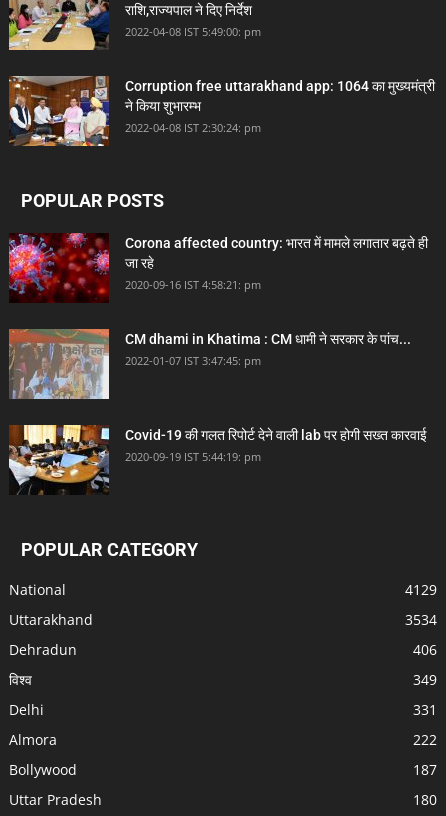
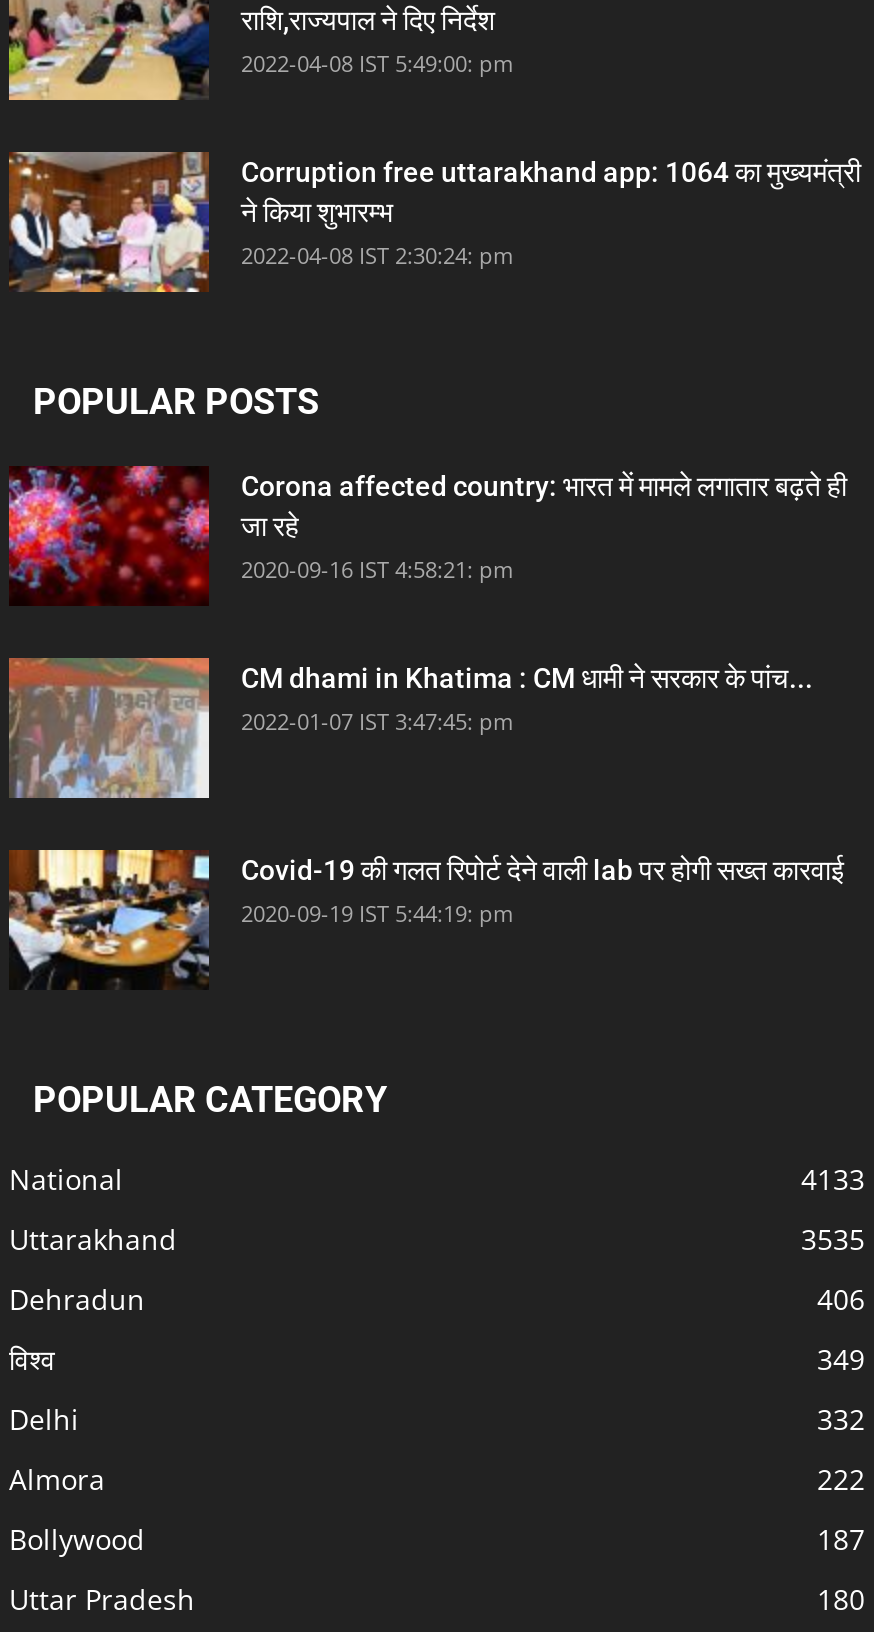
- 4129
+ 4133

- 3534
+ 3535

- 331
+ 332
